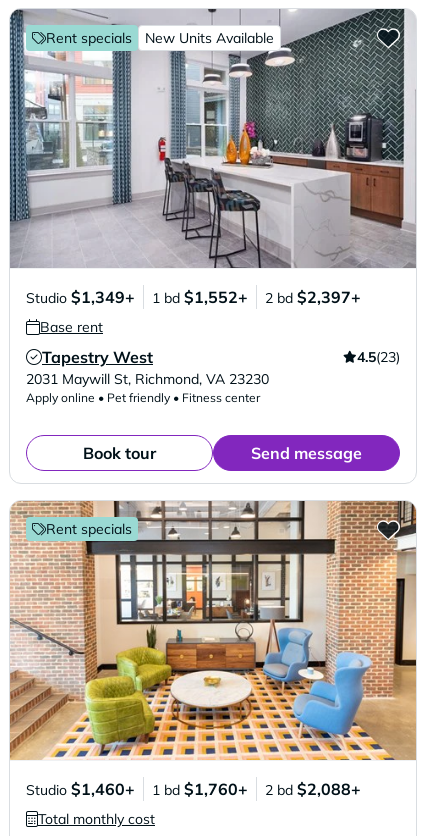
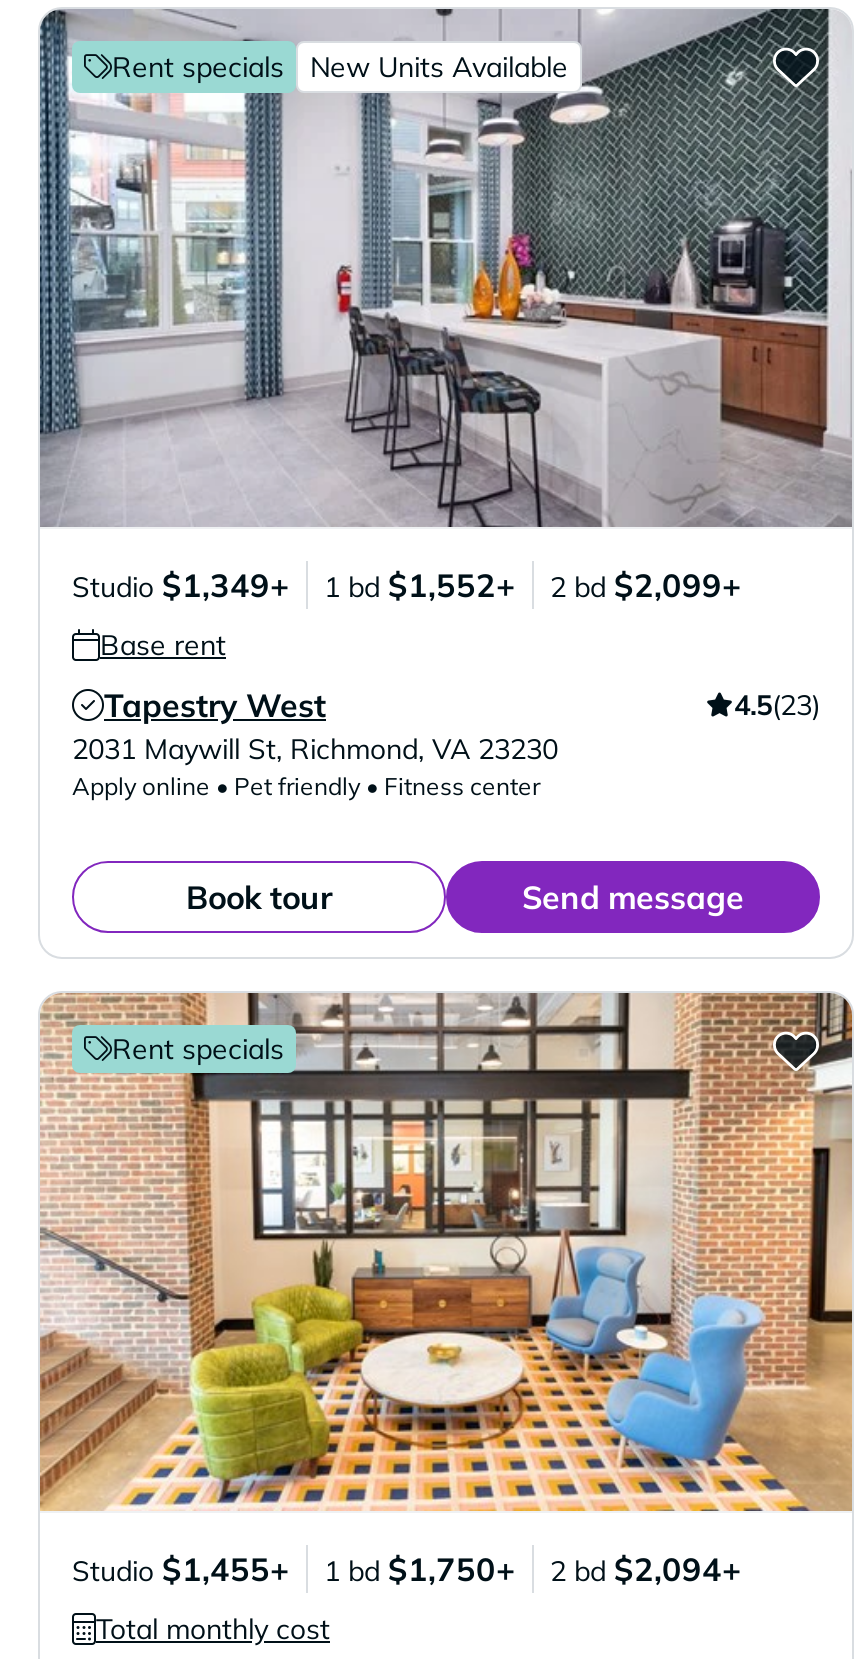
- Studio $1,349+ 1 bd $1,552+ 2 bd $2,397+
+ Studio $1,349+ 1 bd $1,552+ 2 bd $2,099+

- Studio $1,460+
+ Studio $1,455+

- 1 bd $1,760+
+ 1 bd $1,750+

- 2 bd $2,088+
+ 2 bd $2,094+
